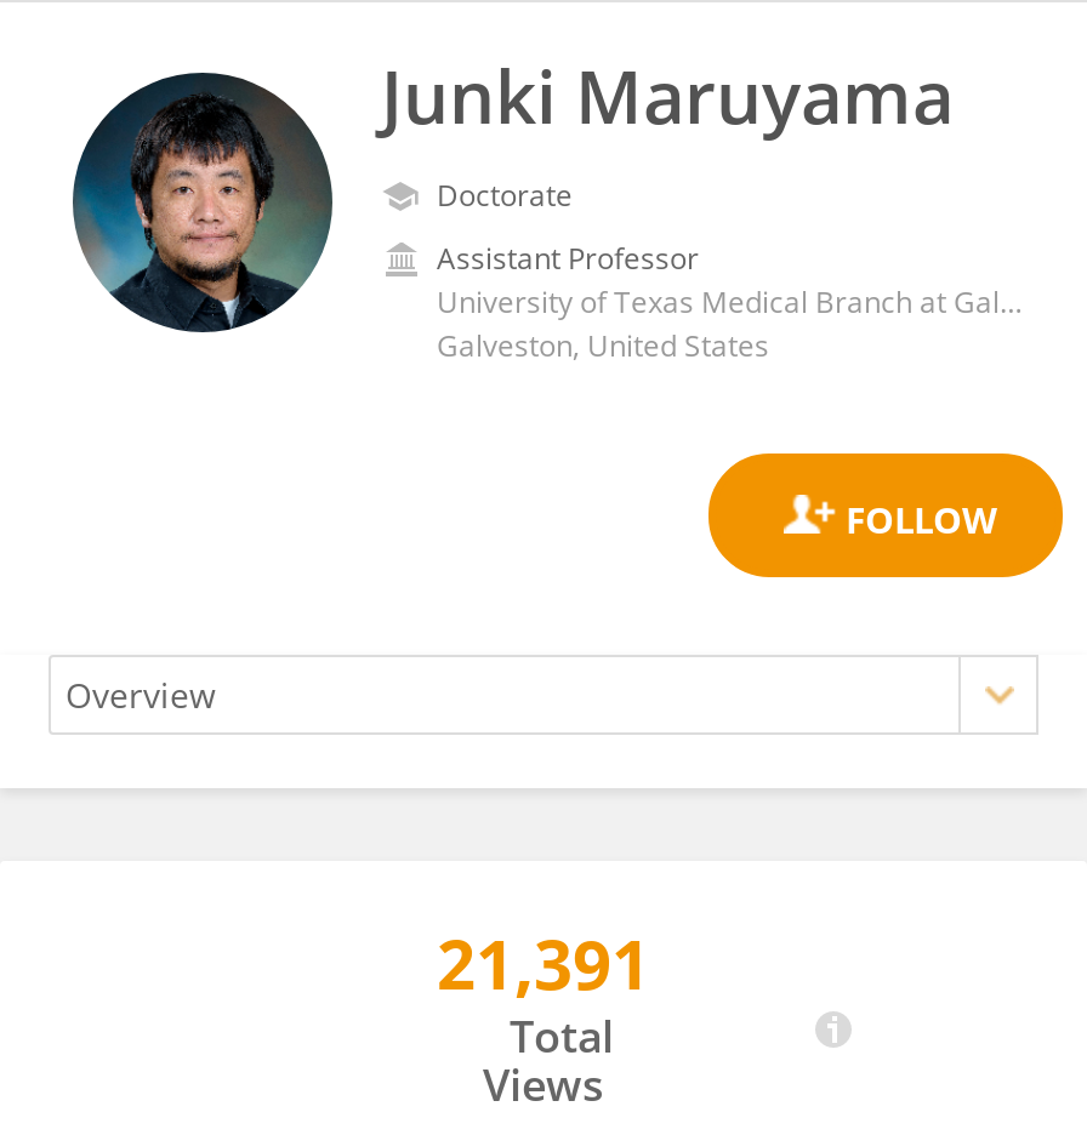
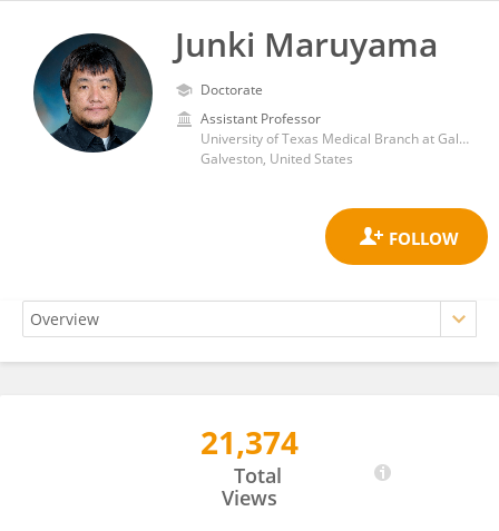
- 21,391
+ 21,374
